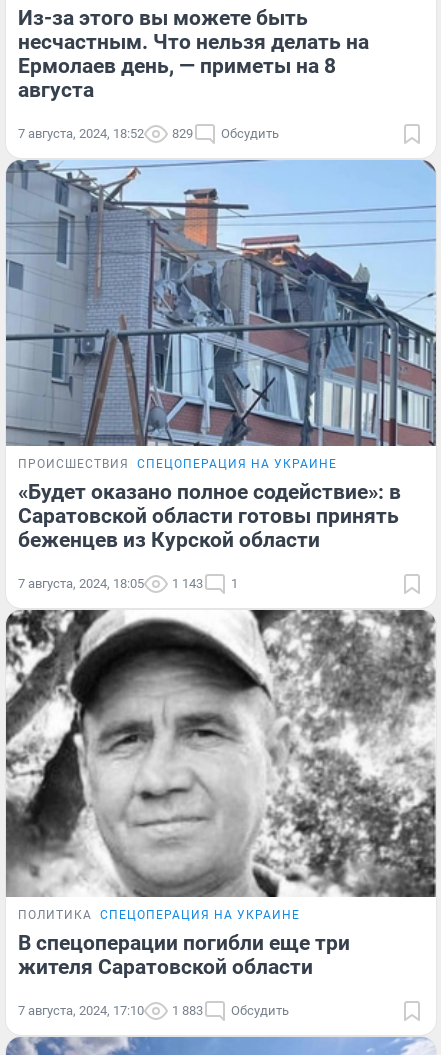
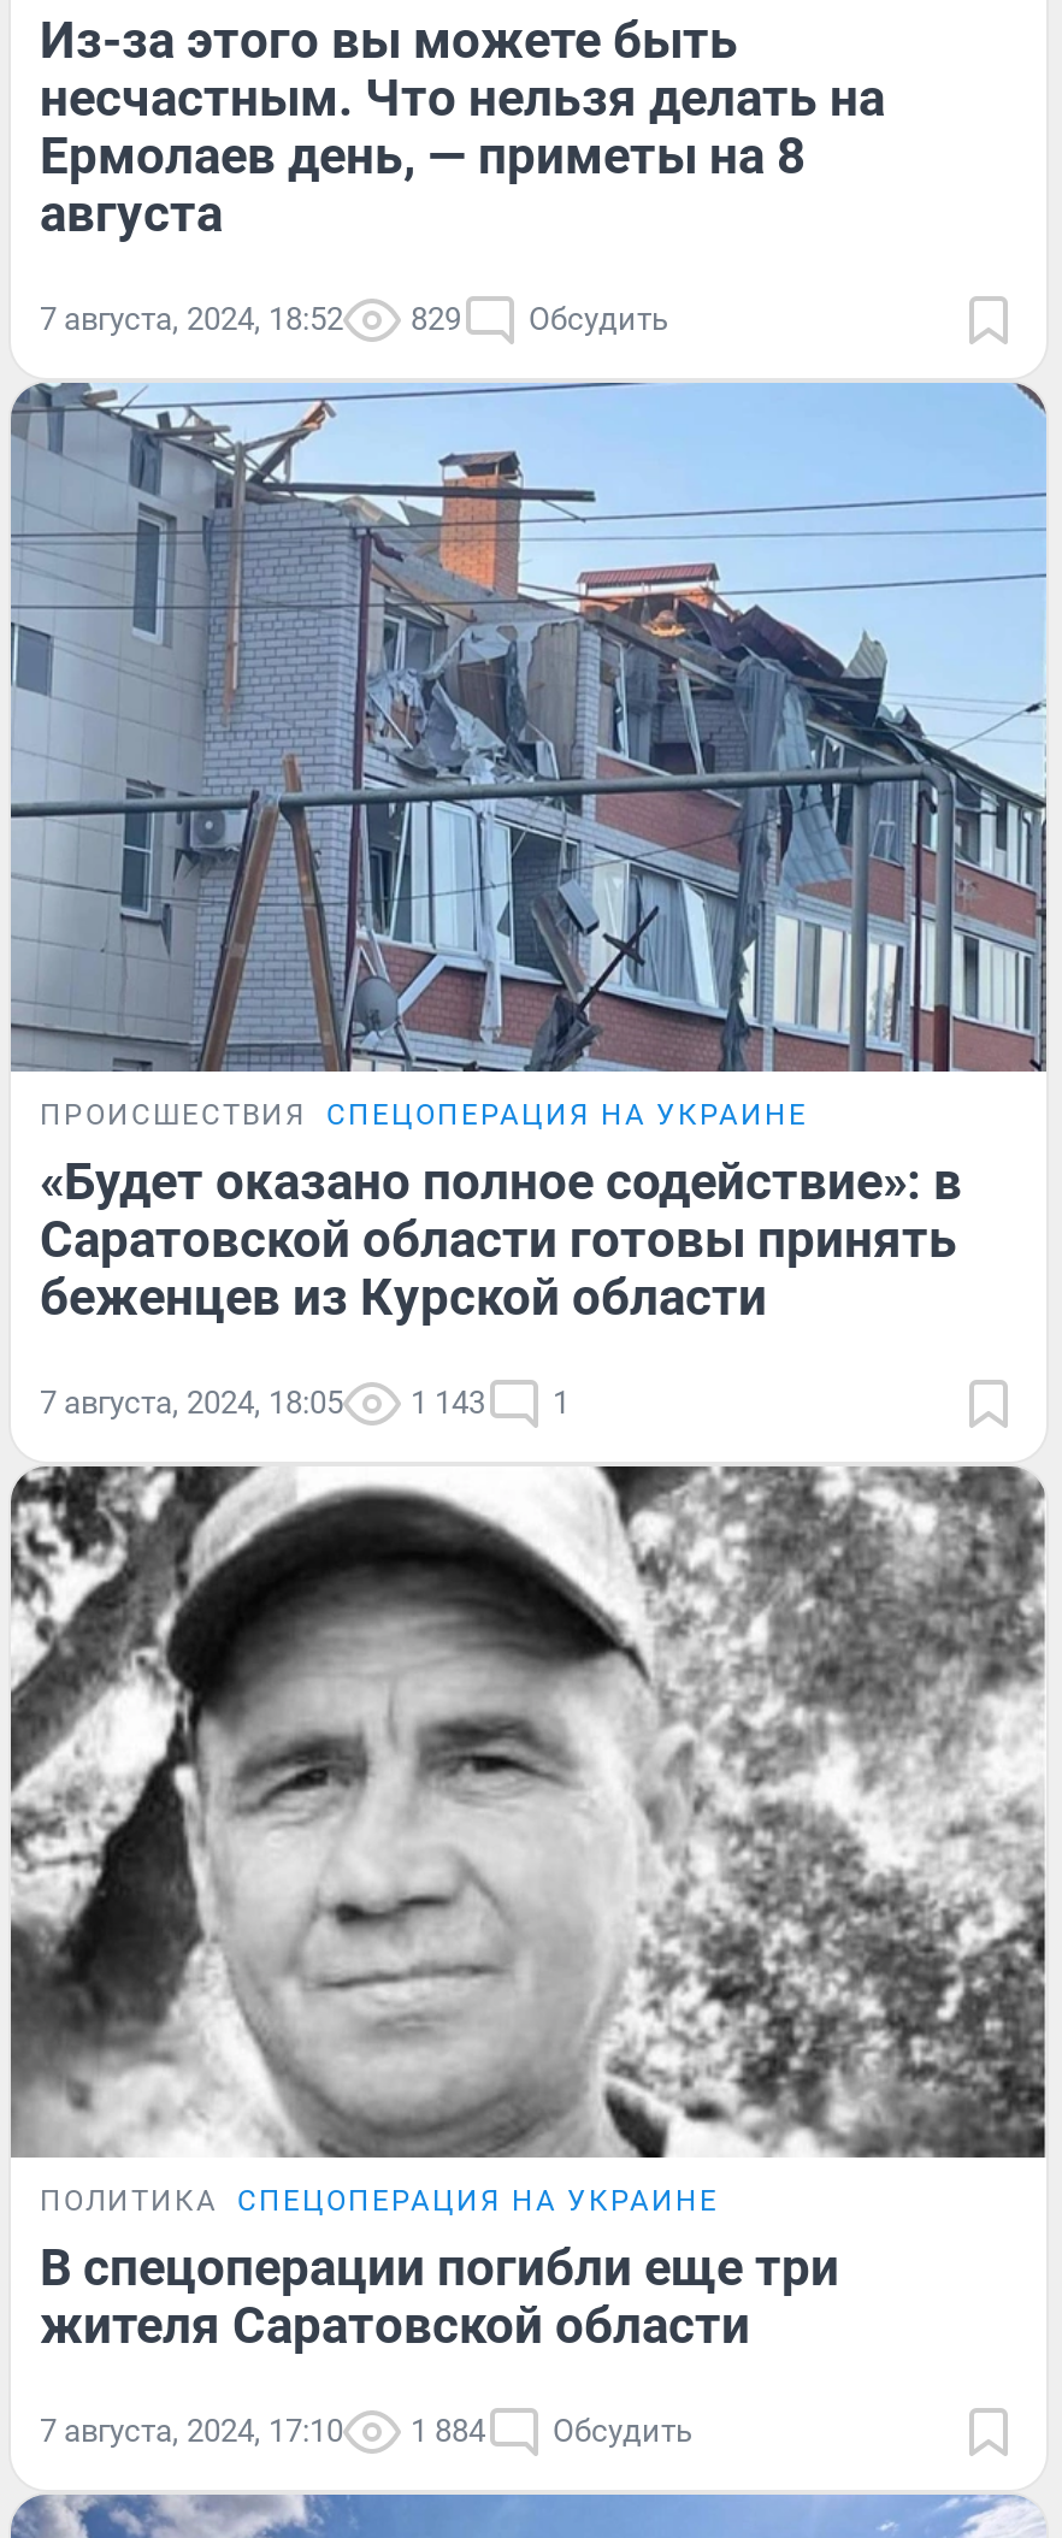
- 7 августа, 2024, 17:10 1 883 Обсудить
+ 7 августа, 2024, 17:10 1 884 Обсудить
